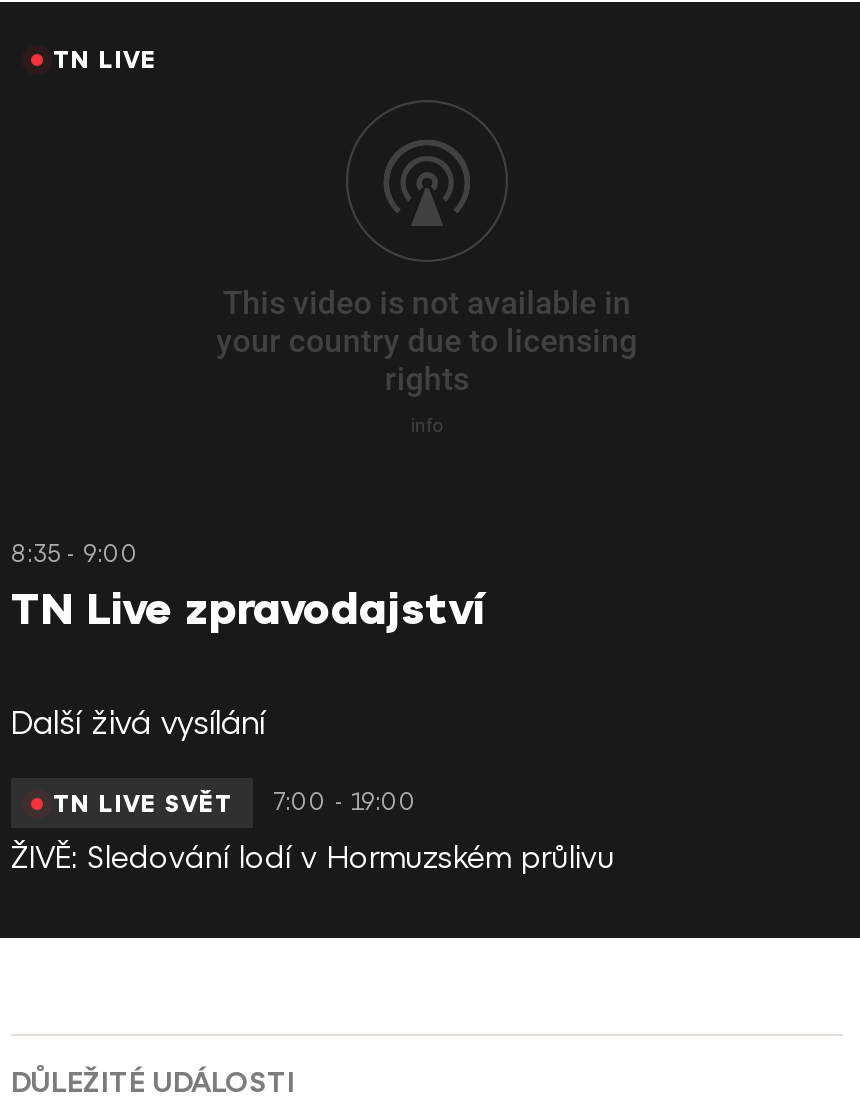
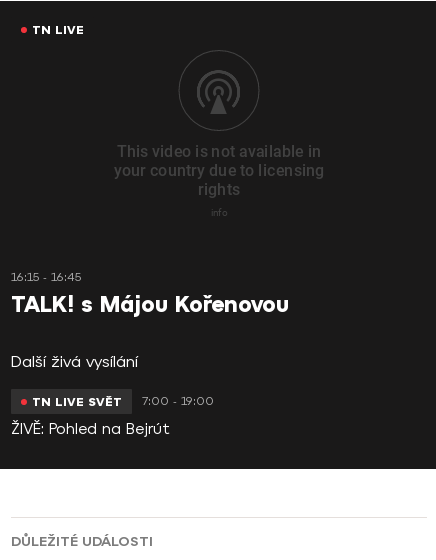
- 8:35 - 9:00
- TN Live zpravodajství
+ 16:15 - 16:45
+ TALK! s Májou Kořenovou

- ŽIVĚ: Sledování lodí v Hormuzském průlivu
+ ŽIVĚ: Pohled na Bejrút
